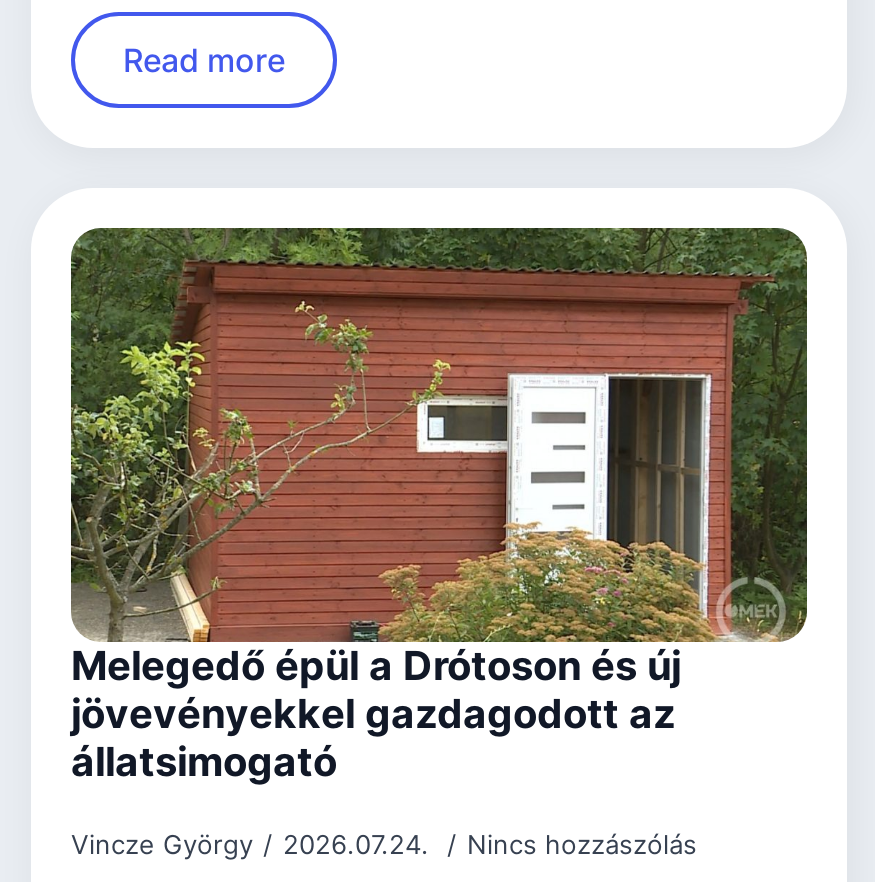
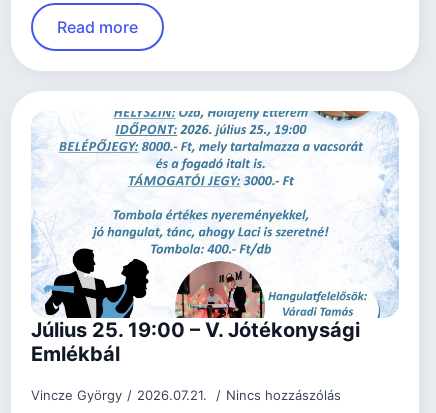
- [image]
- Melegedő épül a Drótoson és új
- jövevényekkel gazdagodott az
- állatsimogató
+ [image]
+ Július 25. 19:00 – V. Jótékonysági
+ Emlékbál

- Vincze György 2026.07.24. Nincs hozzászólás
+ Vincze György 2026.07.21. Nincs hozzászólás
